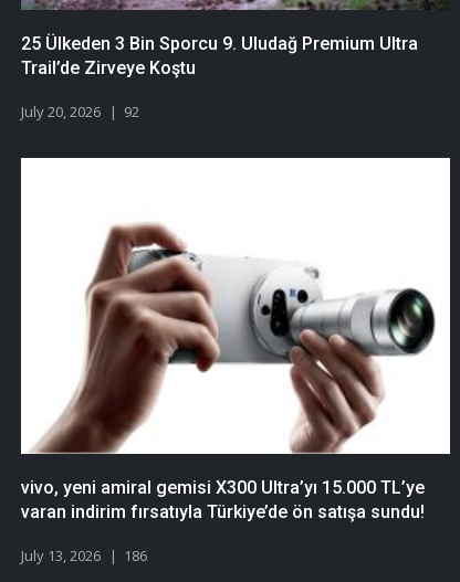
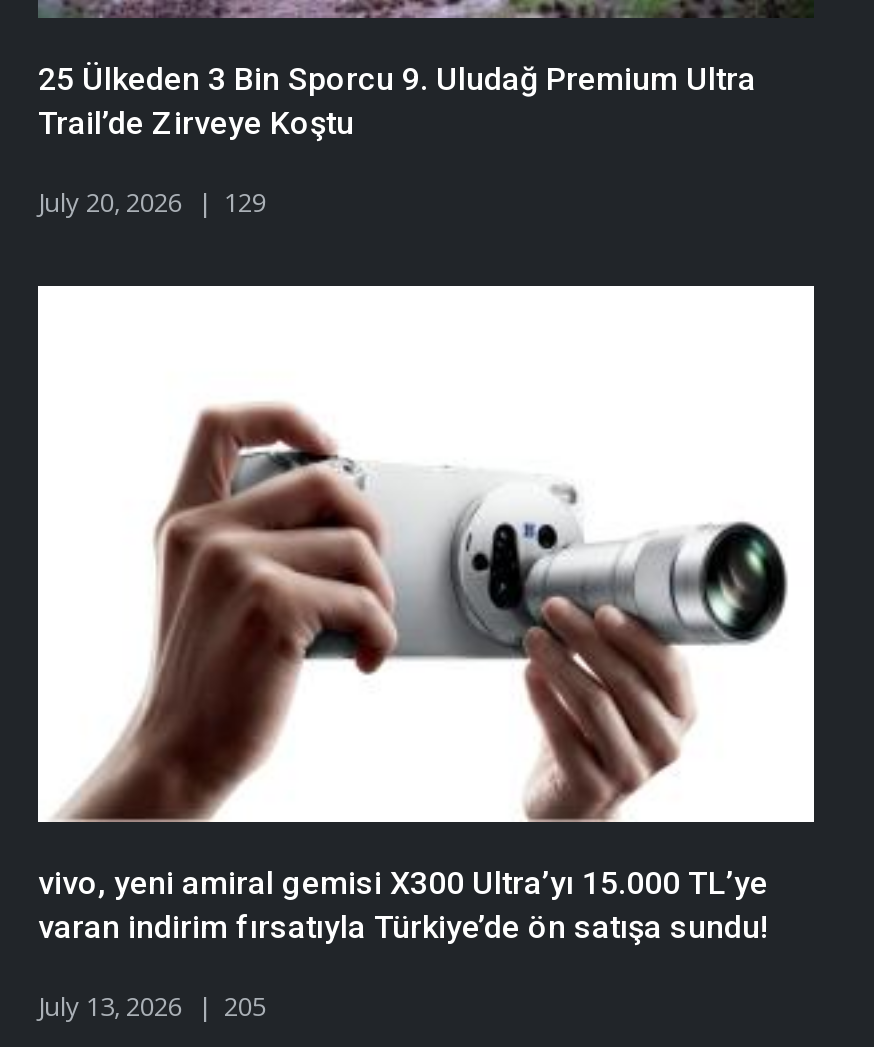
- July 20, 2026 92
+ July 20, 2026 129

- July 13, 2026 186
+ July 13, 2026 205
